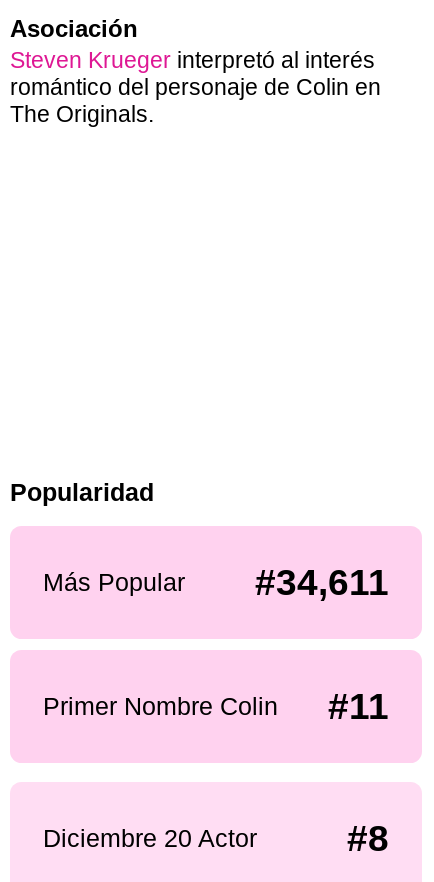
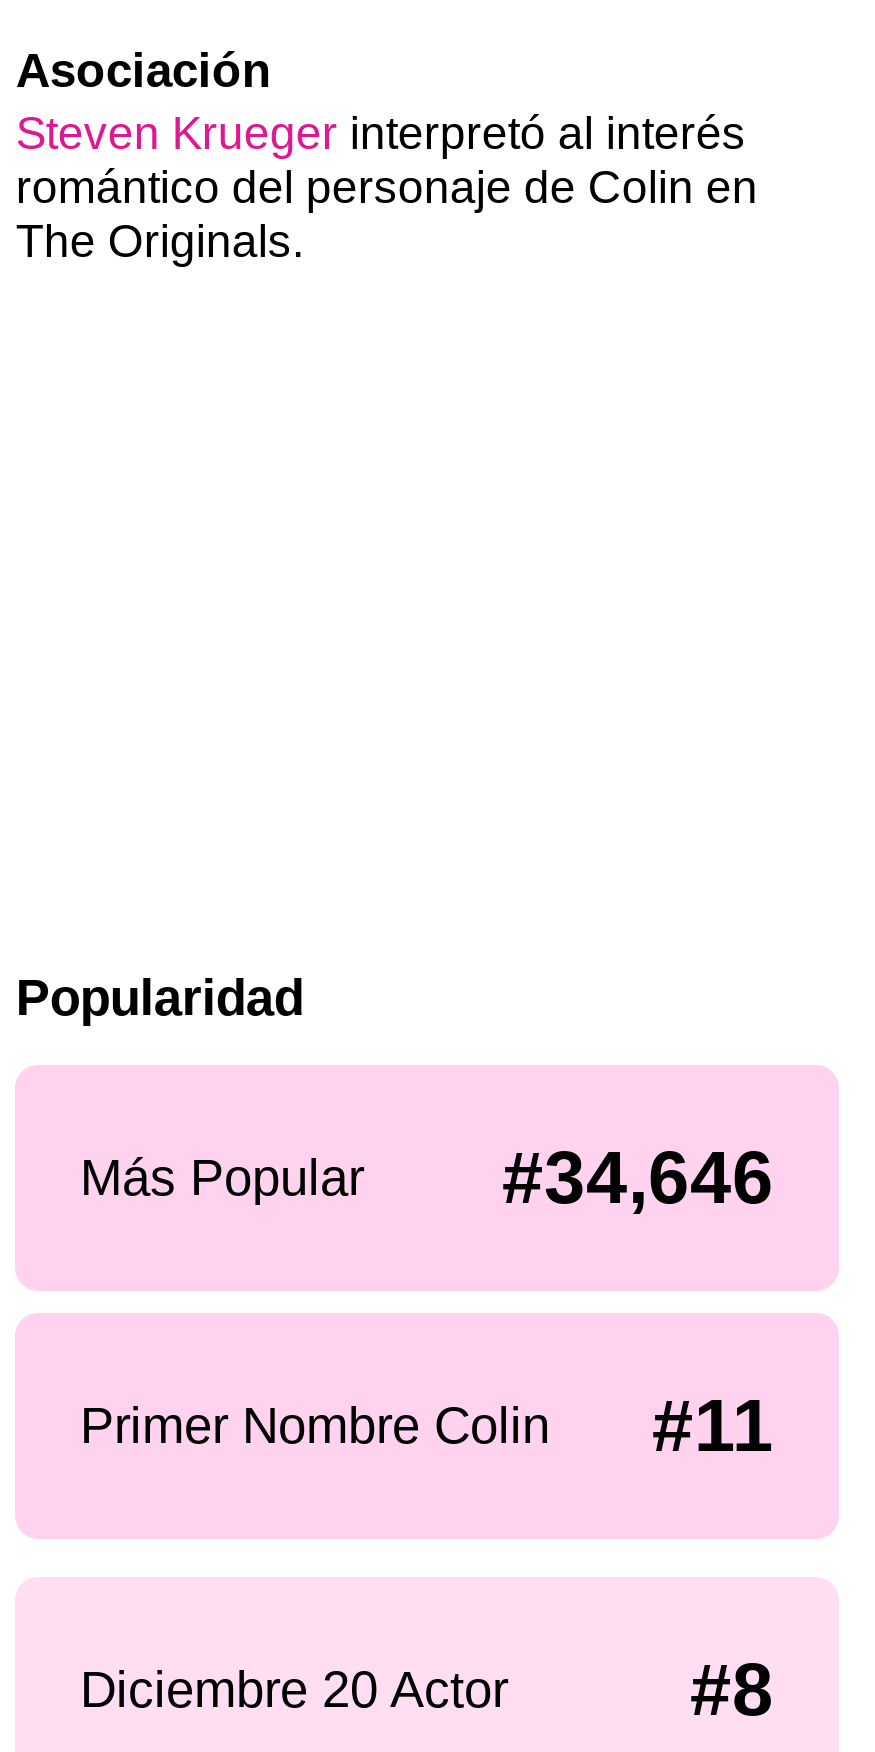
- #34,611
+ #34,646
